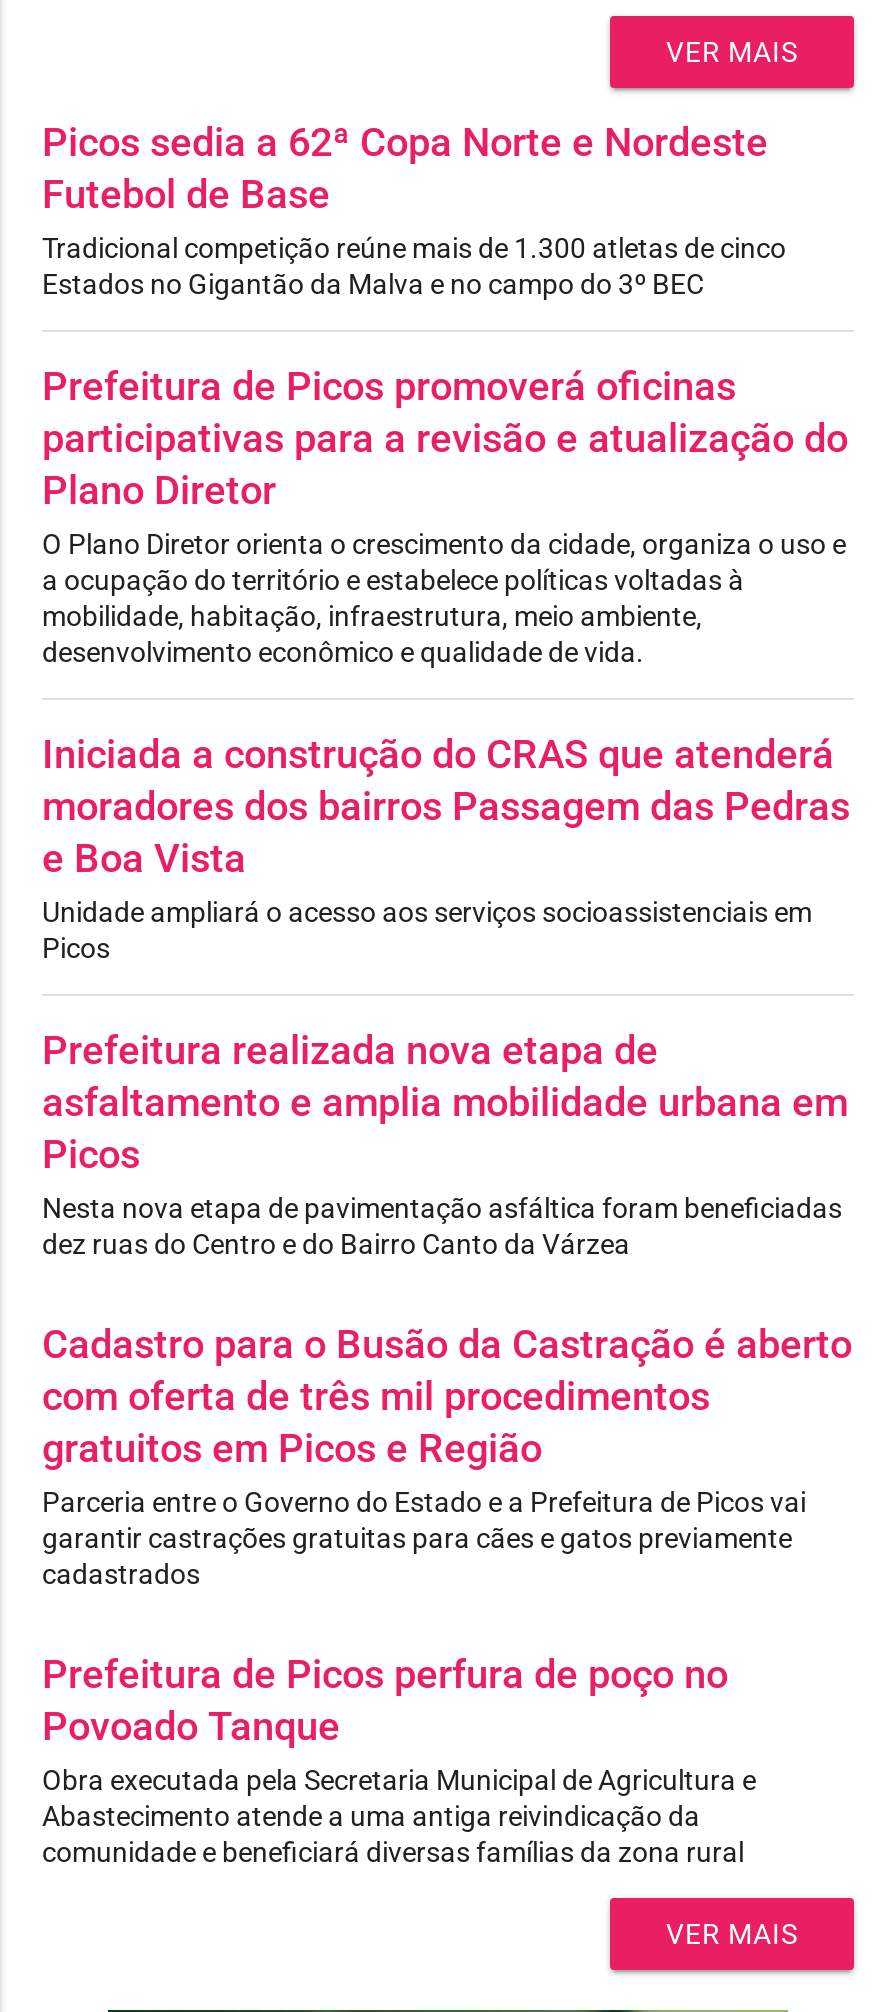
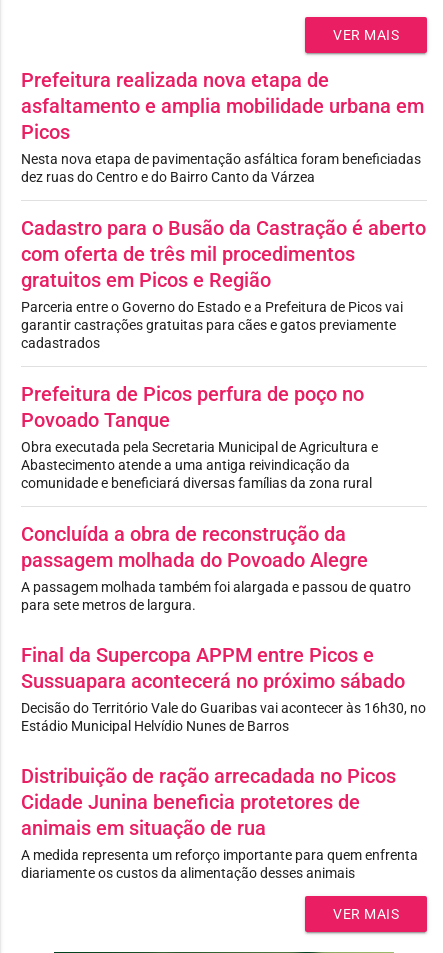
- Picos sedia a 62ª Copa Norte e Nordeste
- Futebol de Base
- Tradicional competição reúne mais de 1.300 atletas de cinco
- Estados no Gigantão da Malva e no campo do 3º BEC
- Prefeitura de Picos promoverá oficinas
- participativas para a revisão e atualização do
- Plano Diretor
- O Plano Diretor orienta o crescimento da cidade, organiza o uso e
- a ocupação do território e estabelece políticas voltadas à
- mobilidade, habitação, infraestrutura, meio ambiente,
- desenvolvimento econômico e qualidade de vida.
- Iniciada a construção do CRAS que atenderá
- moradores dos bairros Passagem das Pedras
- e Boa Vista
- Unidade ampliará o acesso aos serviços socioassistenciais em
- Picos

moved up: Prefeitura realizada nova etapa de | asfaltamento e amplia mobilidade urbana em | Picos | ... | Abastecimento atende a uma antiga reivindicação da | comunidade e beneficiará diversas famílias da zona rural

+ Concluída a obra de reconstrução da
+ passagem molhada do Povoado Alegre
+ A passagem molhada também foi alargada e passou de quatro
+ para sete metros de largura.
+ Final da Supercopa APPM entre Picos e
+ Sussuapara acontecerá no próximo sábado
+ Decisão do Território Vale do Guaribas vai acontecer às 16h30, no
+ Estádio Municipal Helvídio Nunes de Barros
+ Distribuição de ração arrecadada no Picos
+ Cidade Junina beneficia protetores de
+ animais em situação de rua
+ A medida representa um reforço importante para quem enfrenta
+ diariamente os custos da alimentação desses animais
